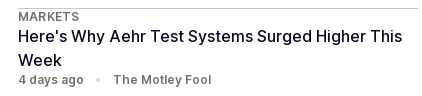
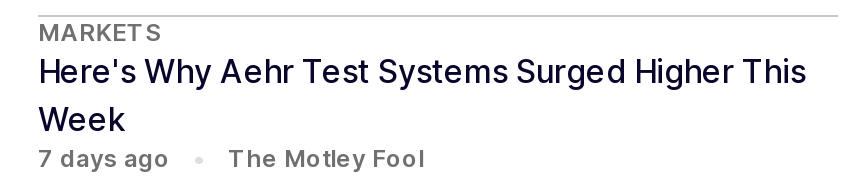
- 4 days ago
+ 7 days ago
